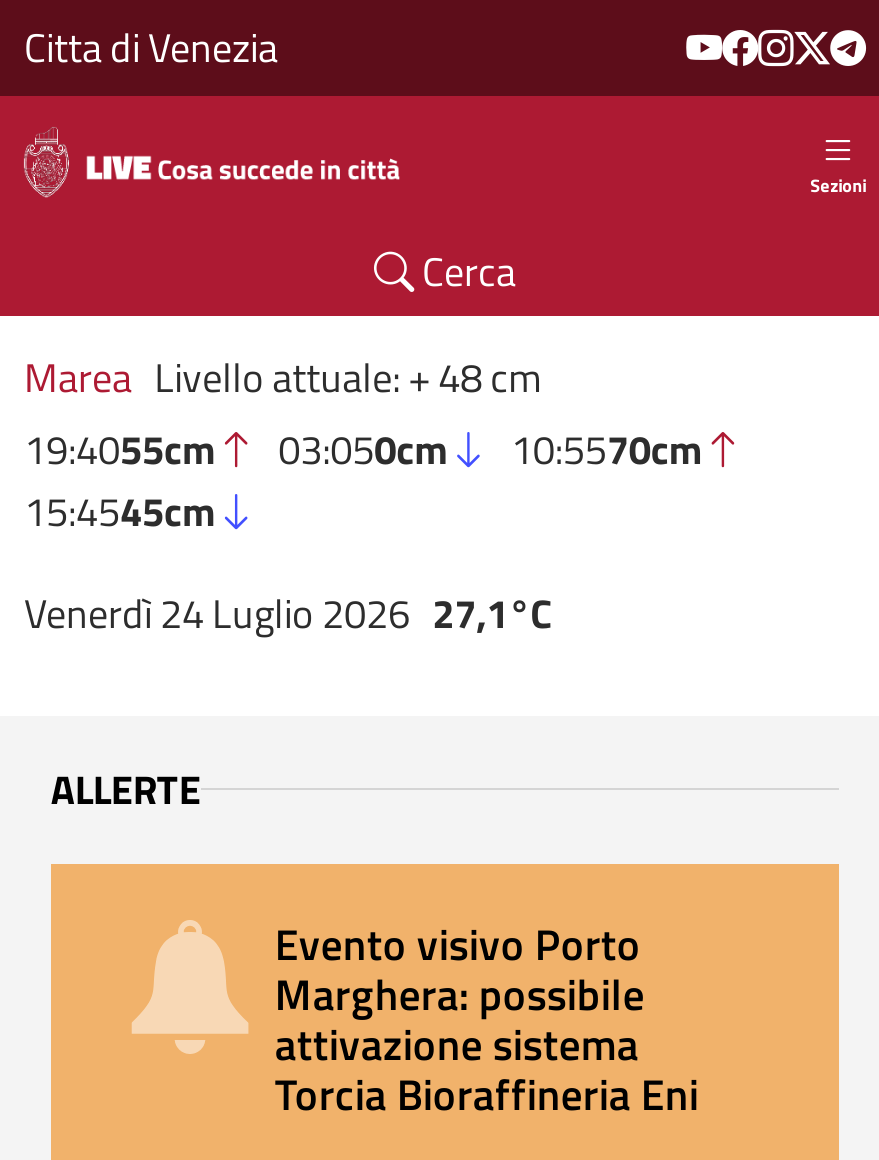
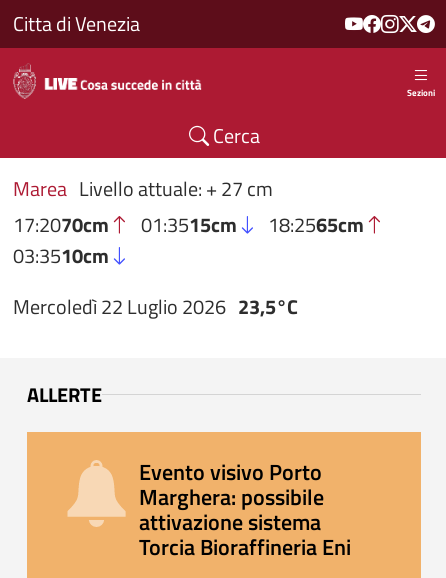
- Marea Livello attuale: + 48 cm
- 19:4055cm
- 03:050cm
- 10:5570cm
- 15:4545cm
+ Marea Livello attuale: + 27 cm
+ 17:2070cm
+ 01:3515cm
+ 18:2565cm
+ 03:3510cm

- Venerdì 24 Luglio 2026 27,1°C
+ Mercoledì 22 Luglio 2026 23,5°C
